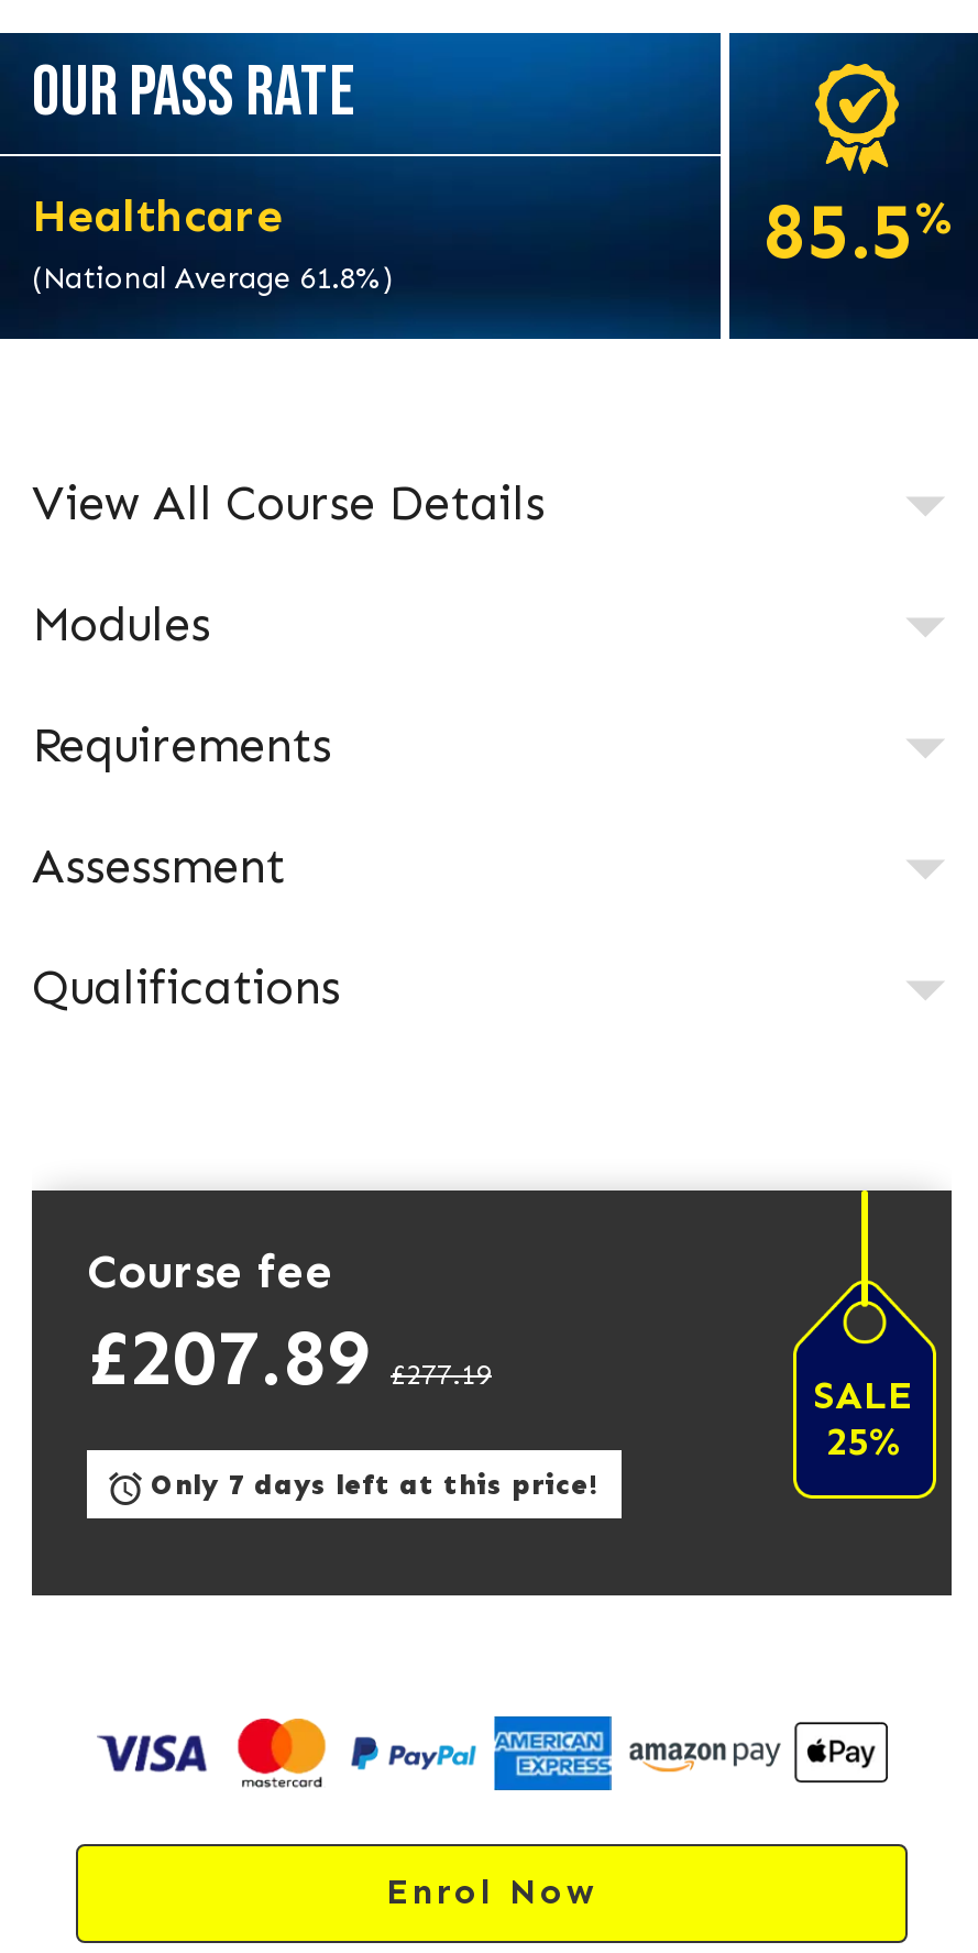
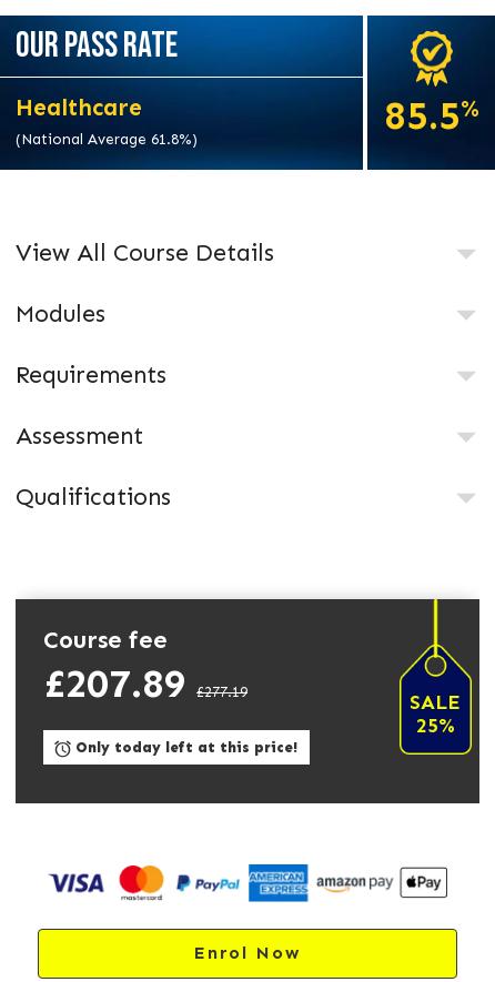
- Only 7 days left at this price!
+ Only today left at this price!
